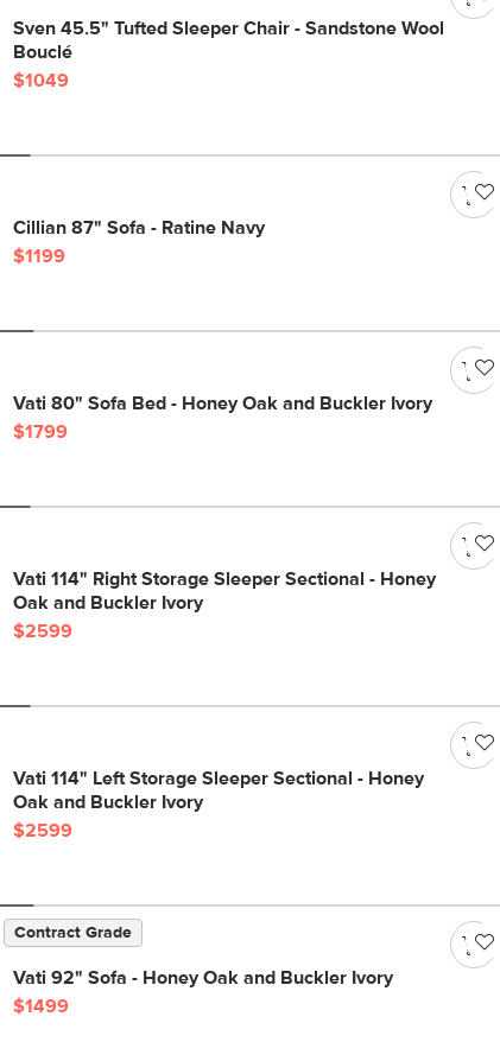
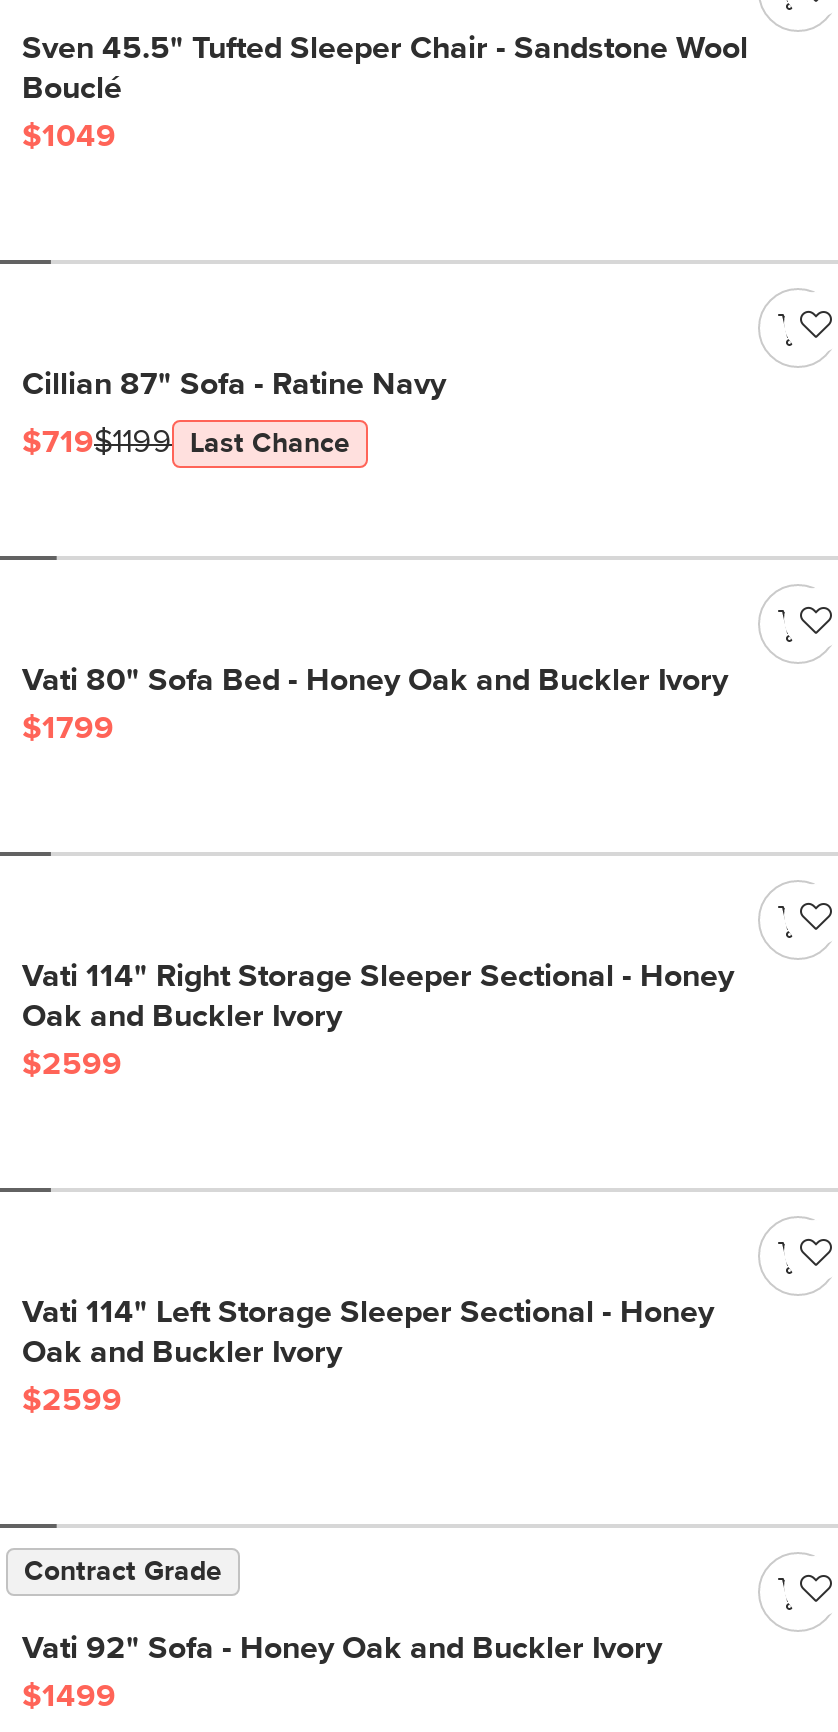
- $1199
+ $719$1199
+ Last Chance
